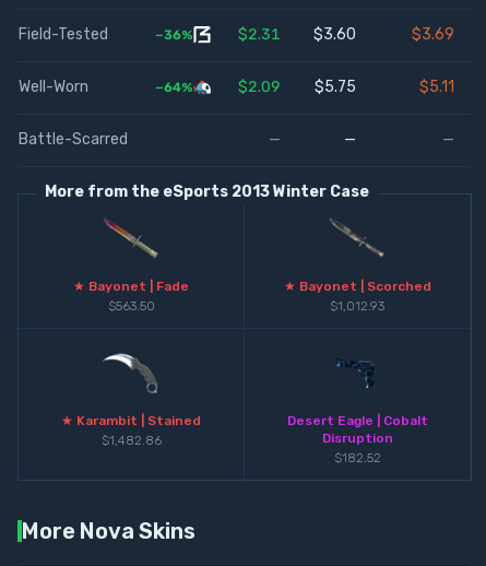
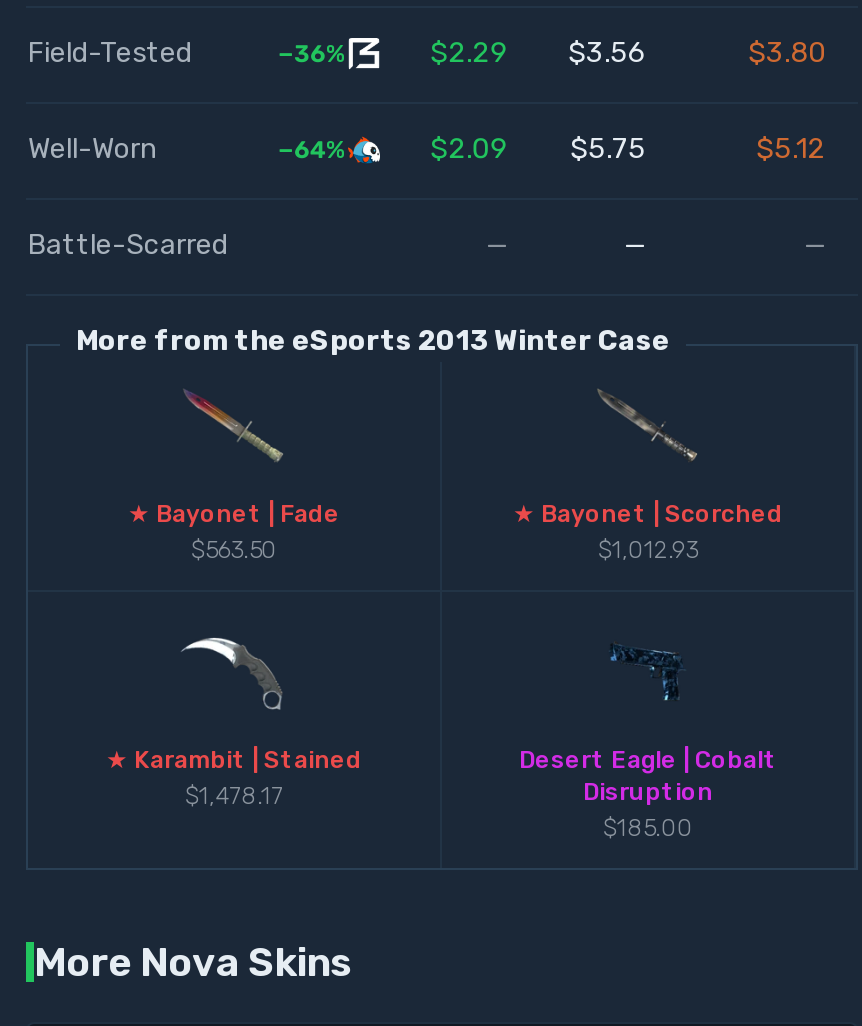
- $2.31
+ $2.29

- $3.60
+ $3.56

- $3.69
+ $3.80

- $5.11
+ $5.12

- $1,482.86
+ $1,478.17

- $182.52
+ $185.00
